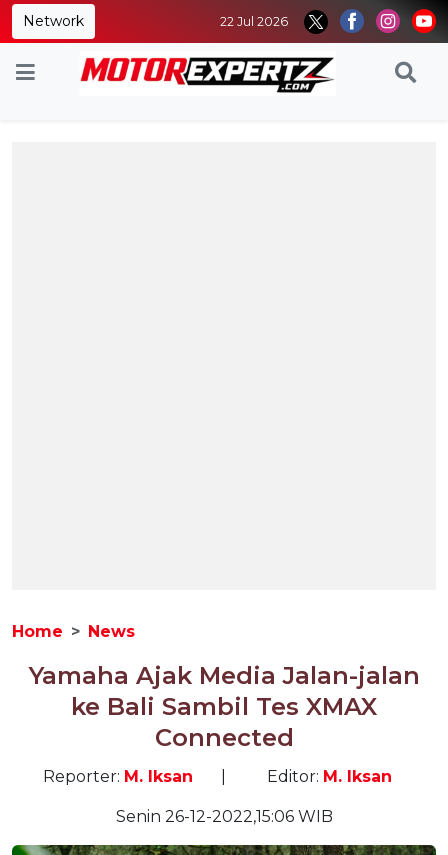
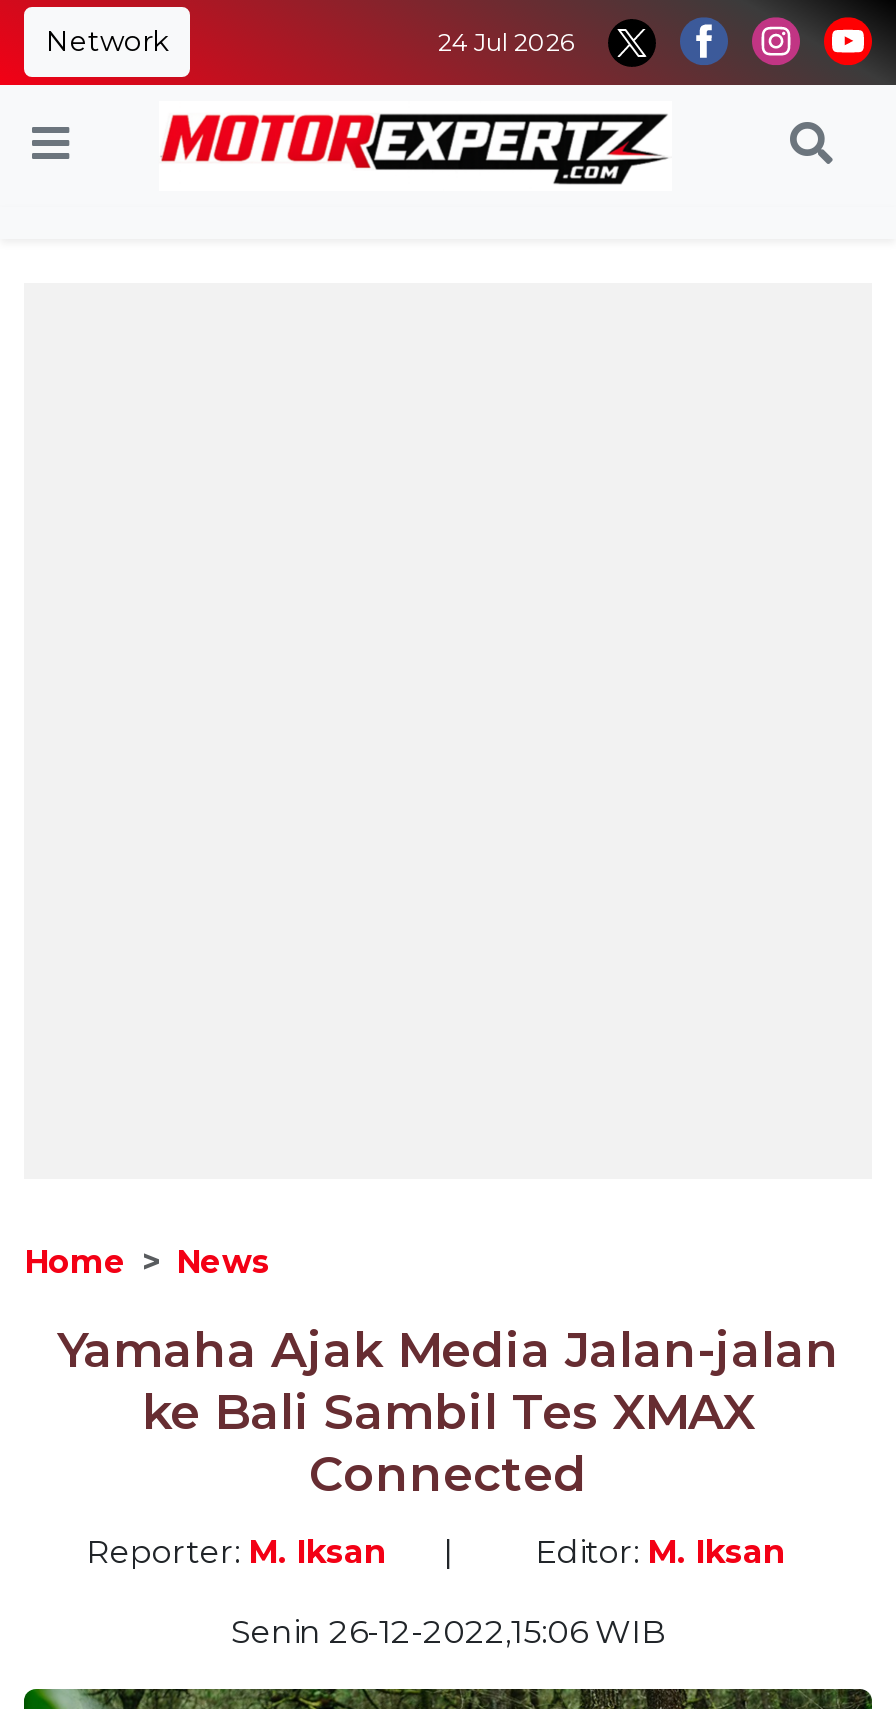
- 22 Jul 2026
+ 24 Jul 2026
